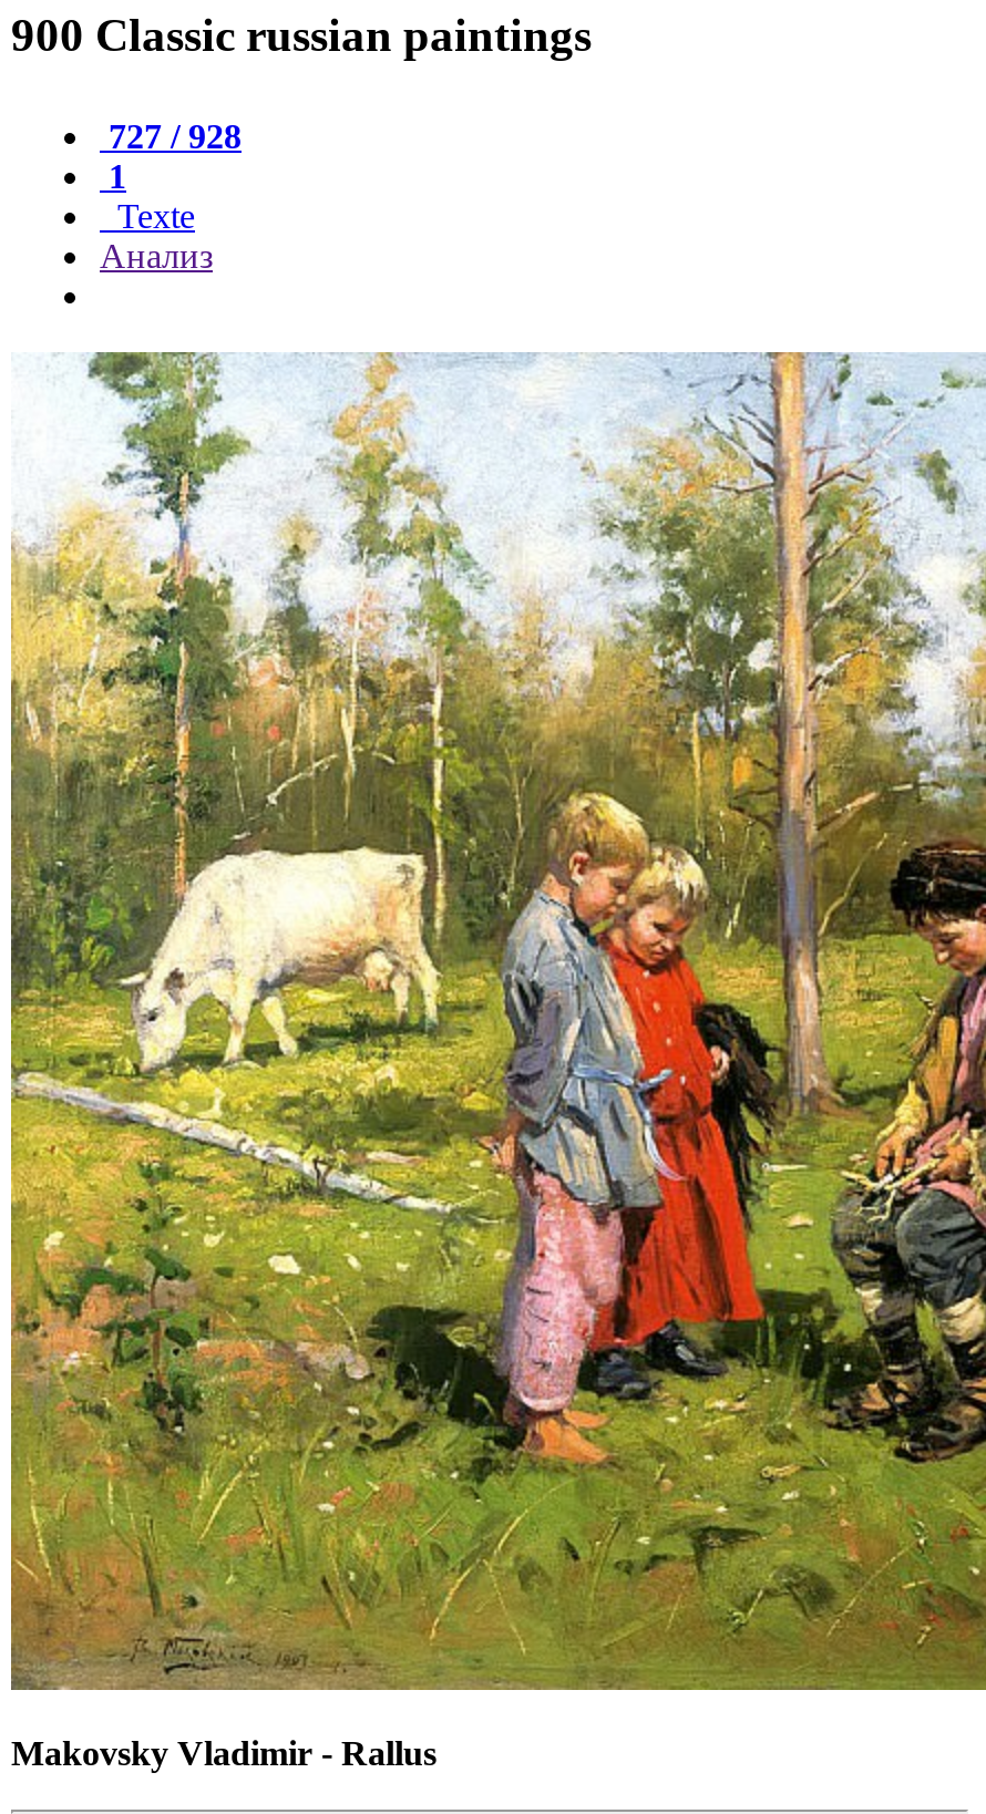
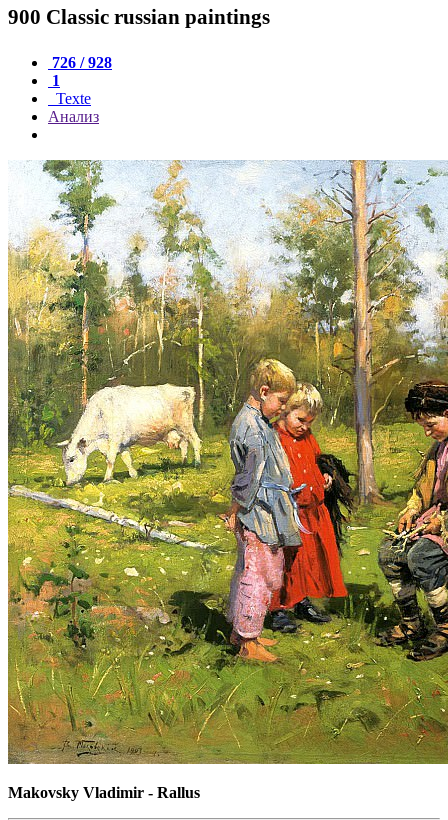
- 727 / 928
+ 726 / 928
